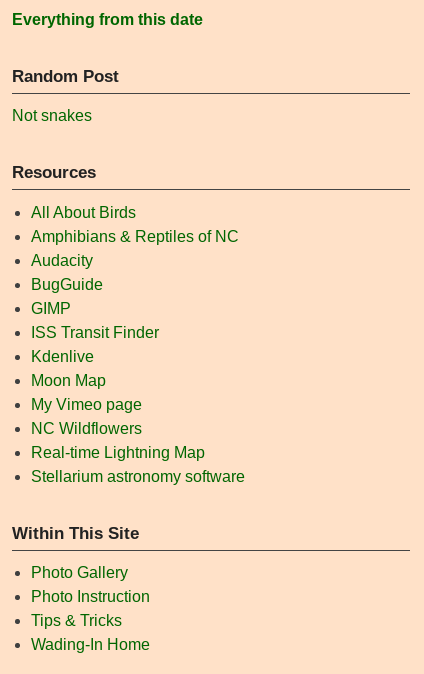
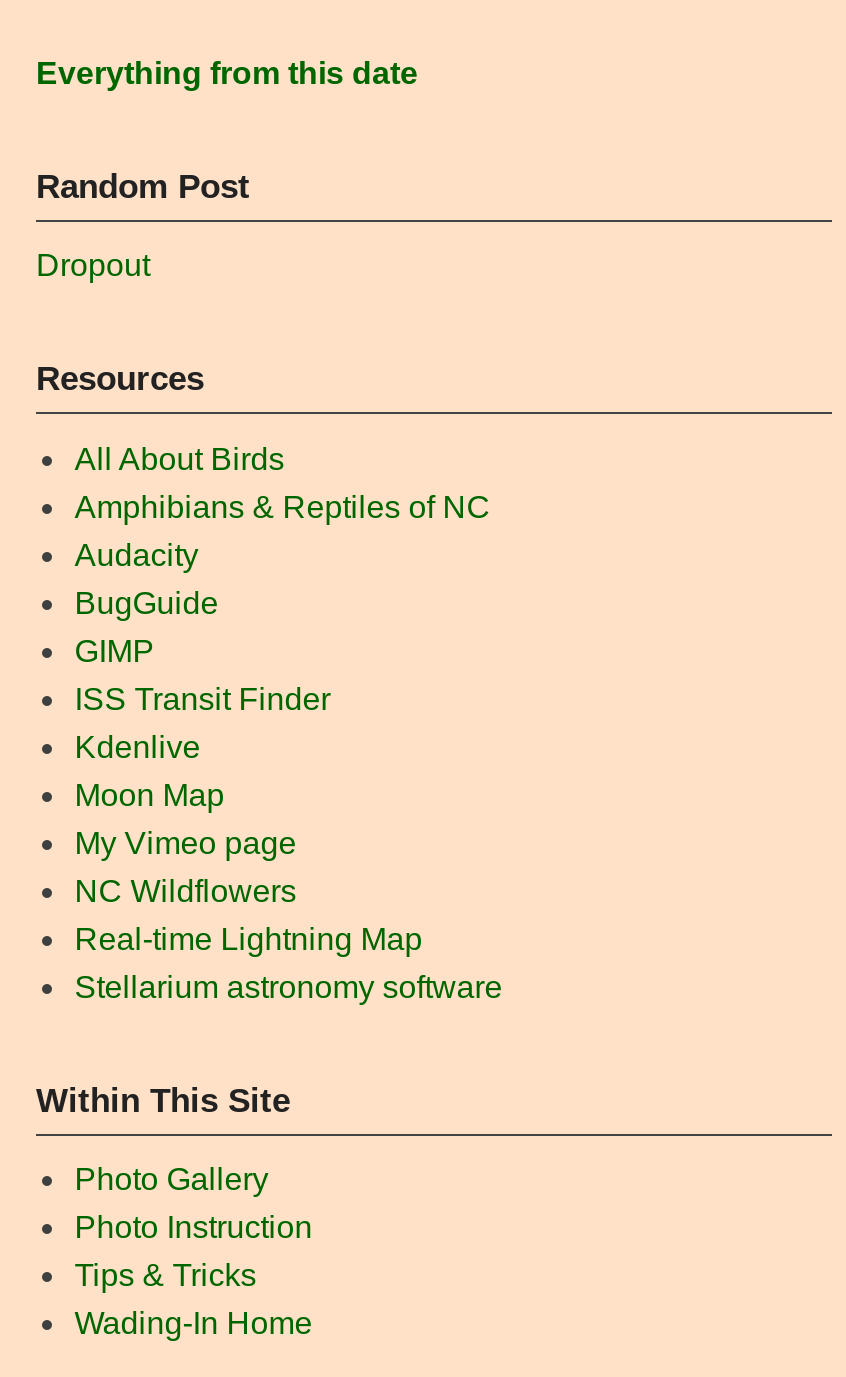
- Not snakes
+ Dropout
